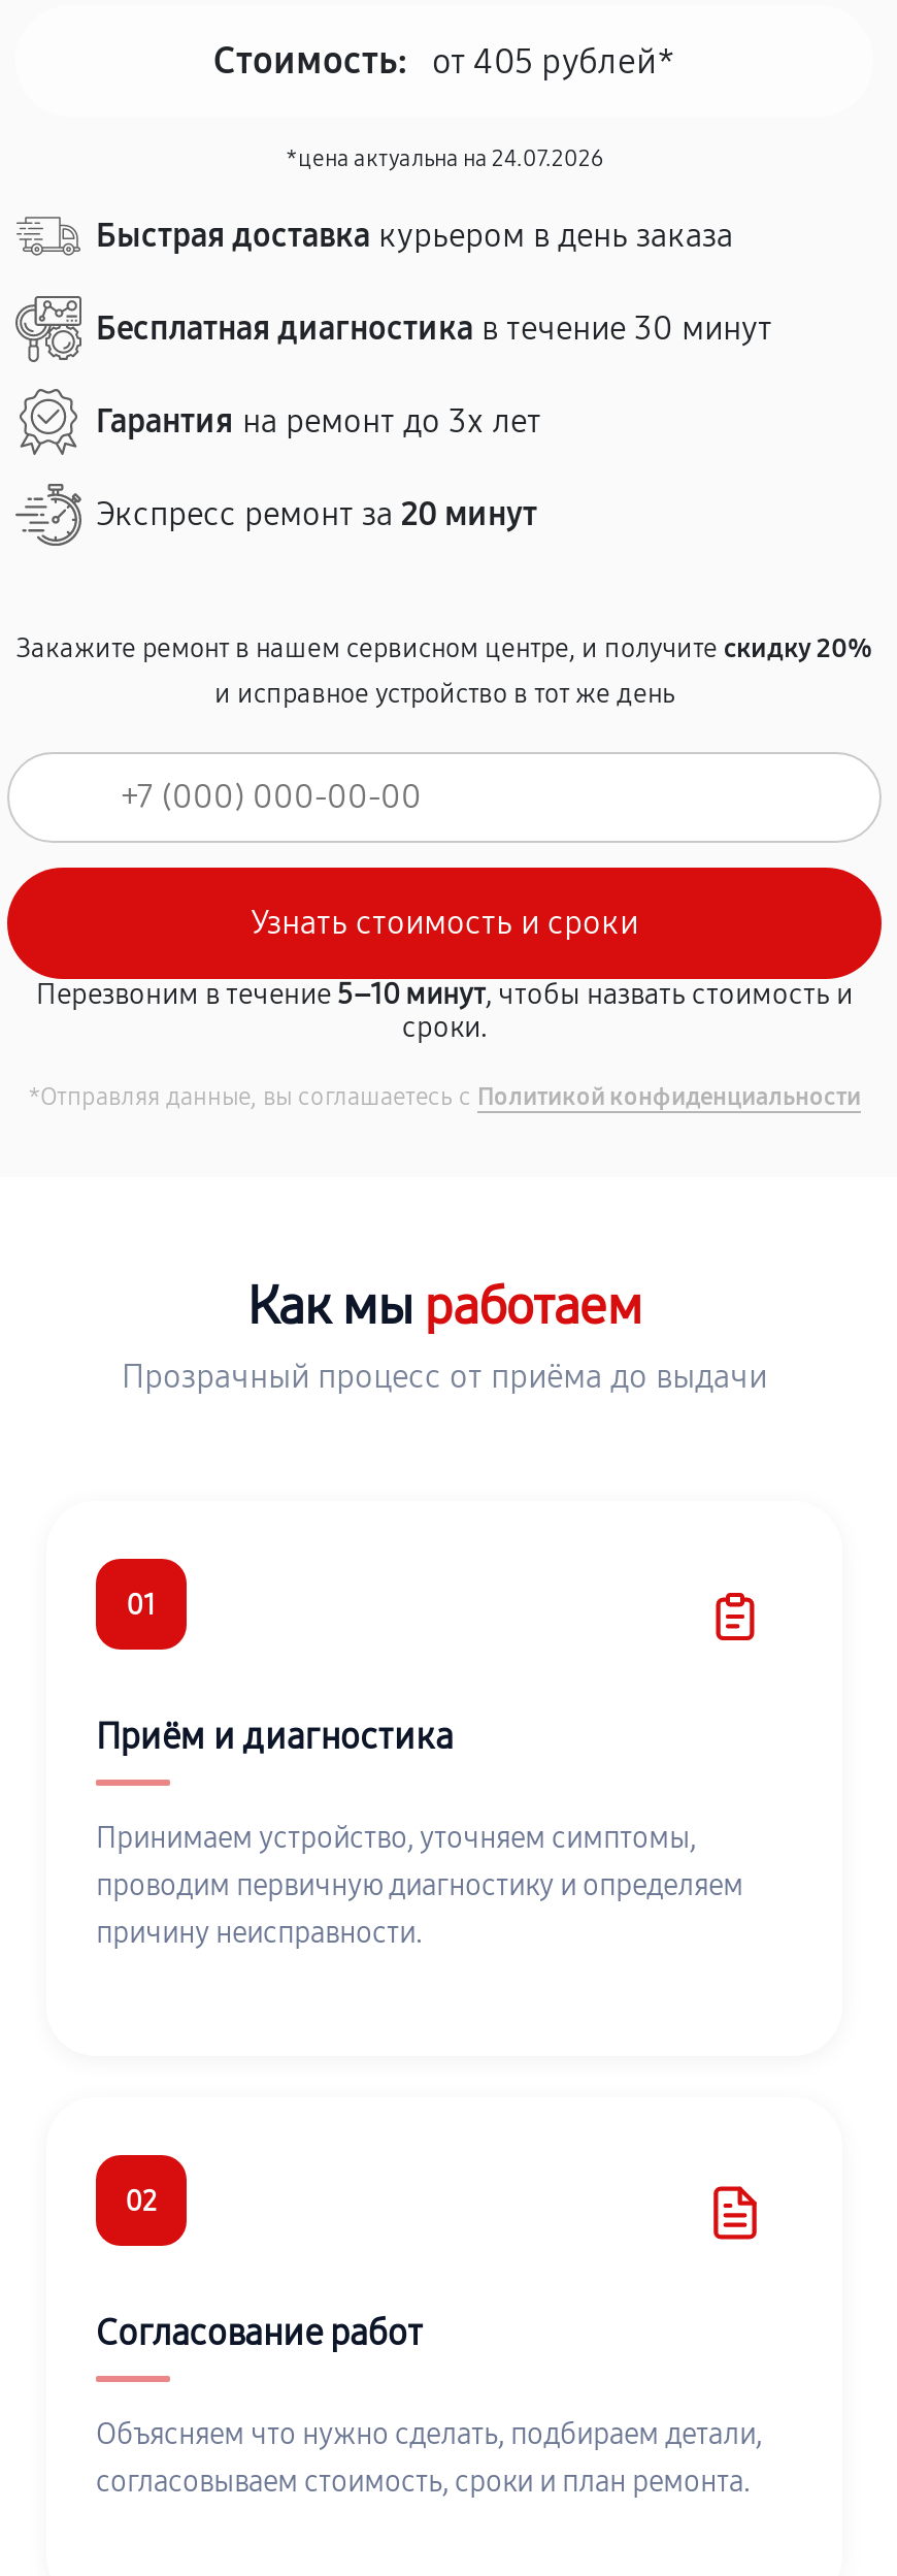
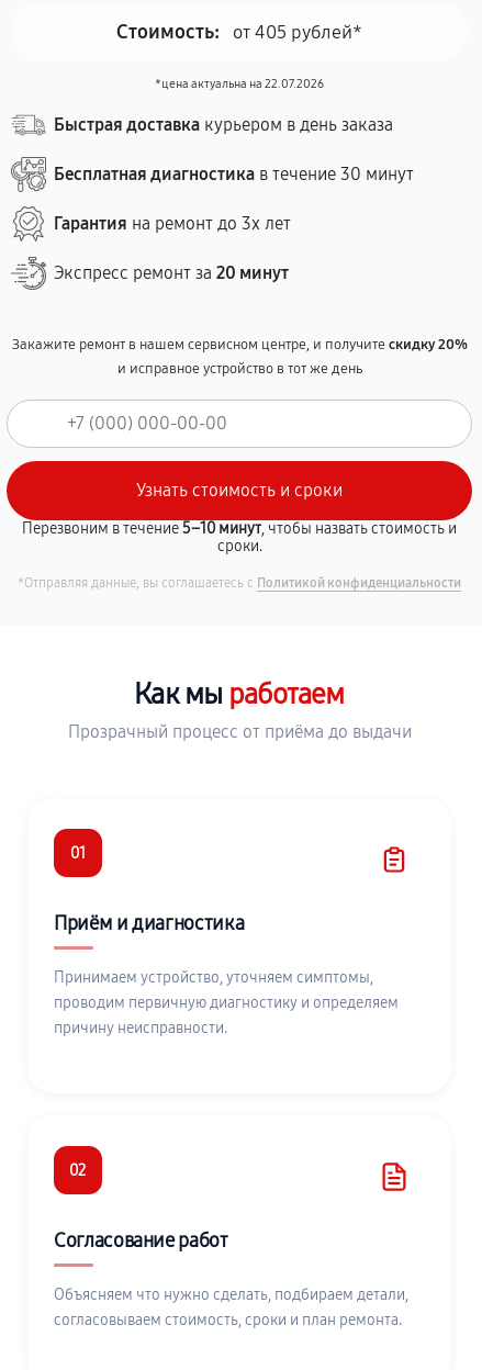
- *цена актуальна на 24.07.2026
+ *цена актуальна на 22.07.2026
